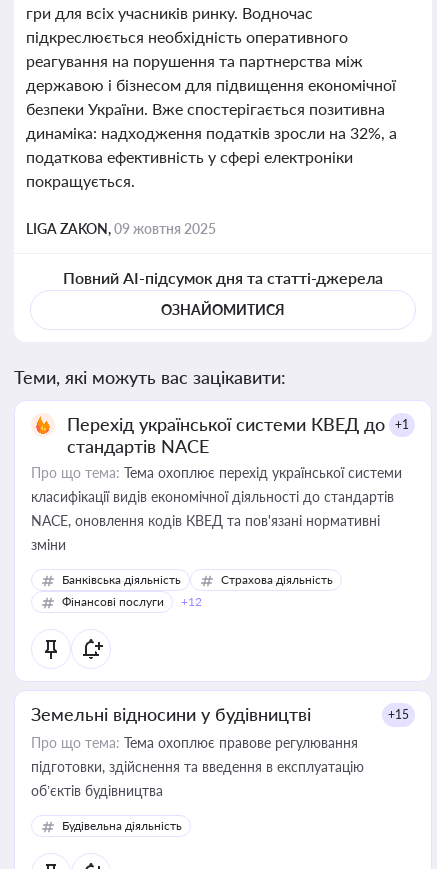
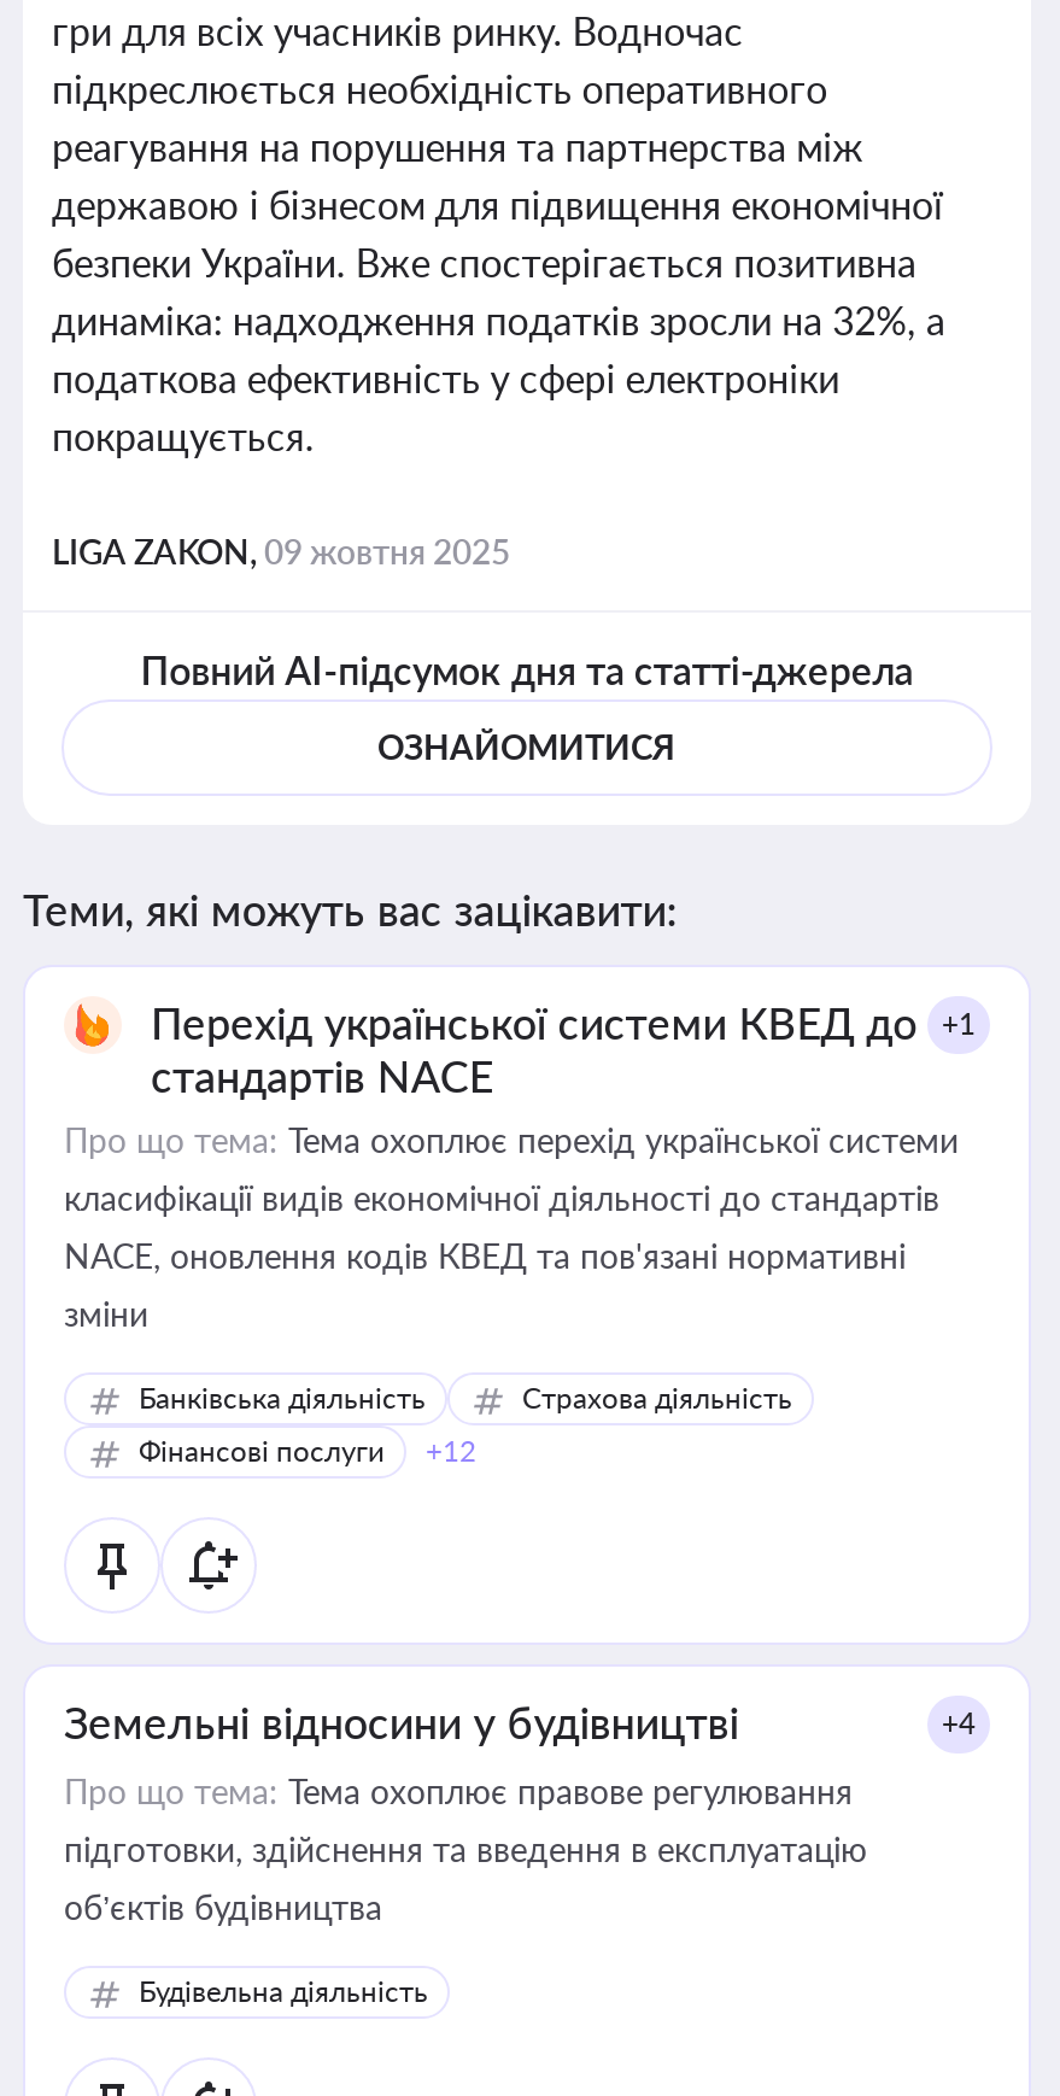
- +15
+ +4
